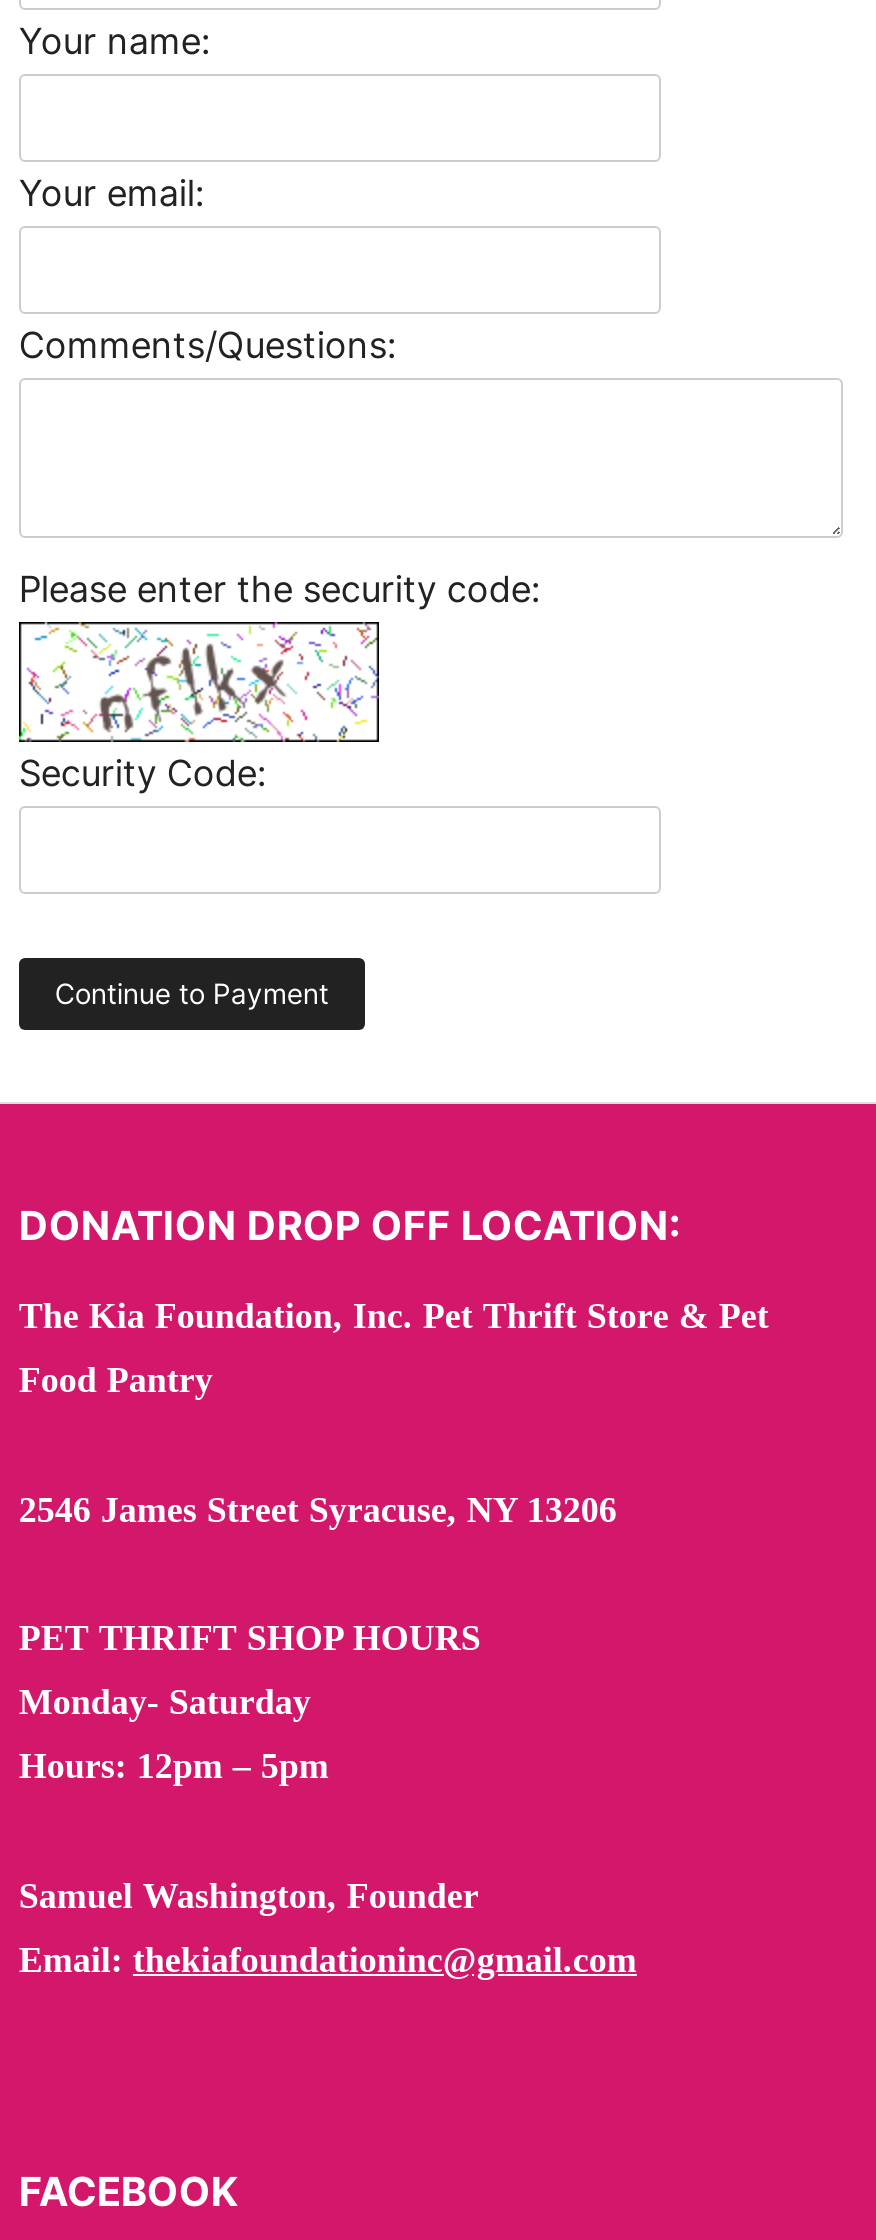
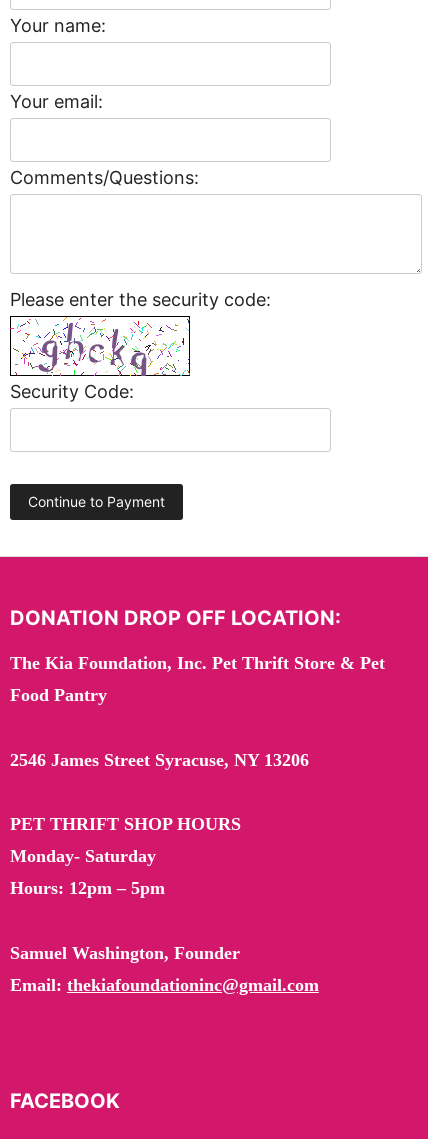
- [image]
+ [image]
